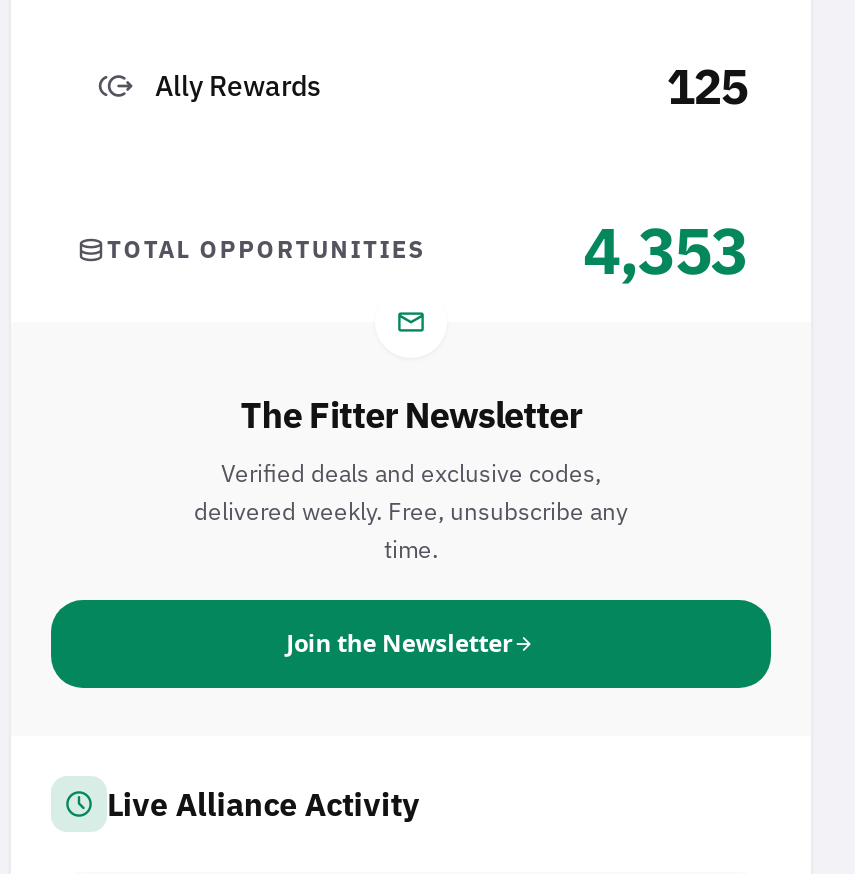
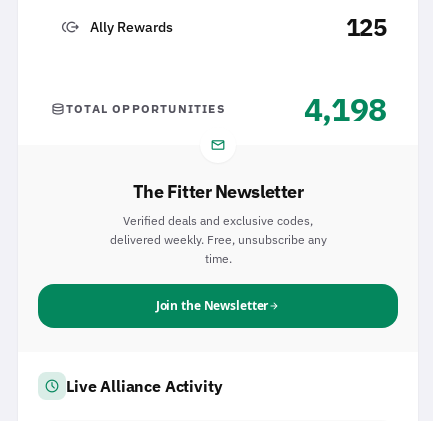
- 4,353
+ 4,198
